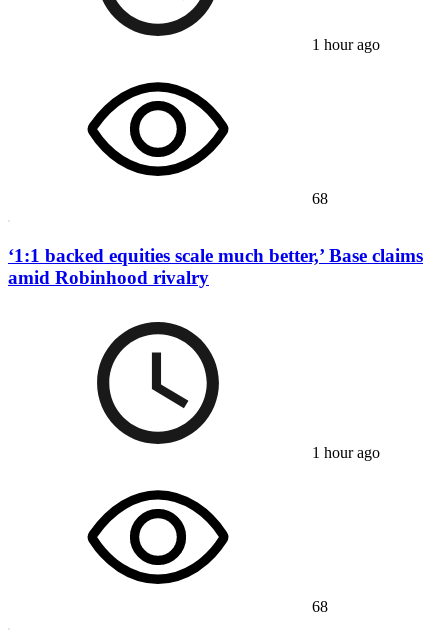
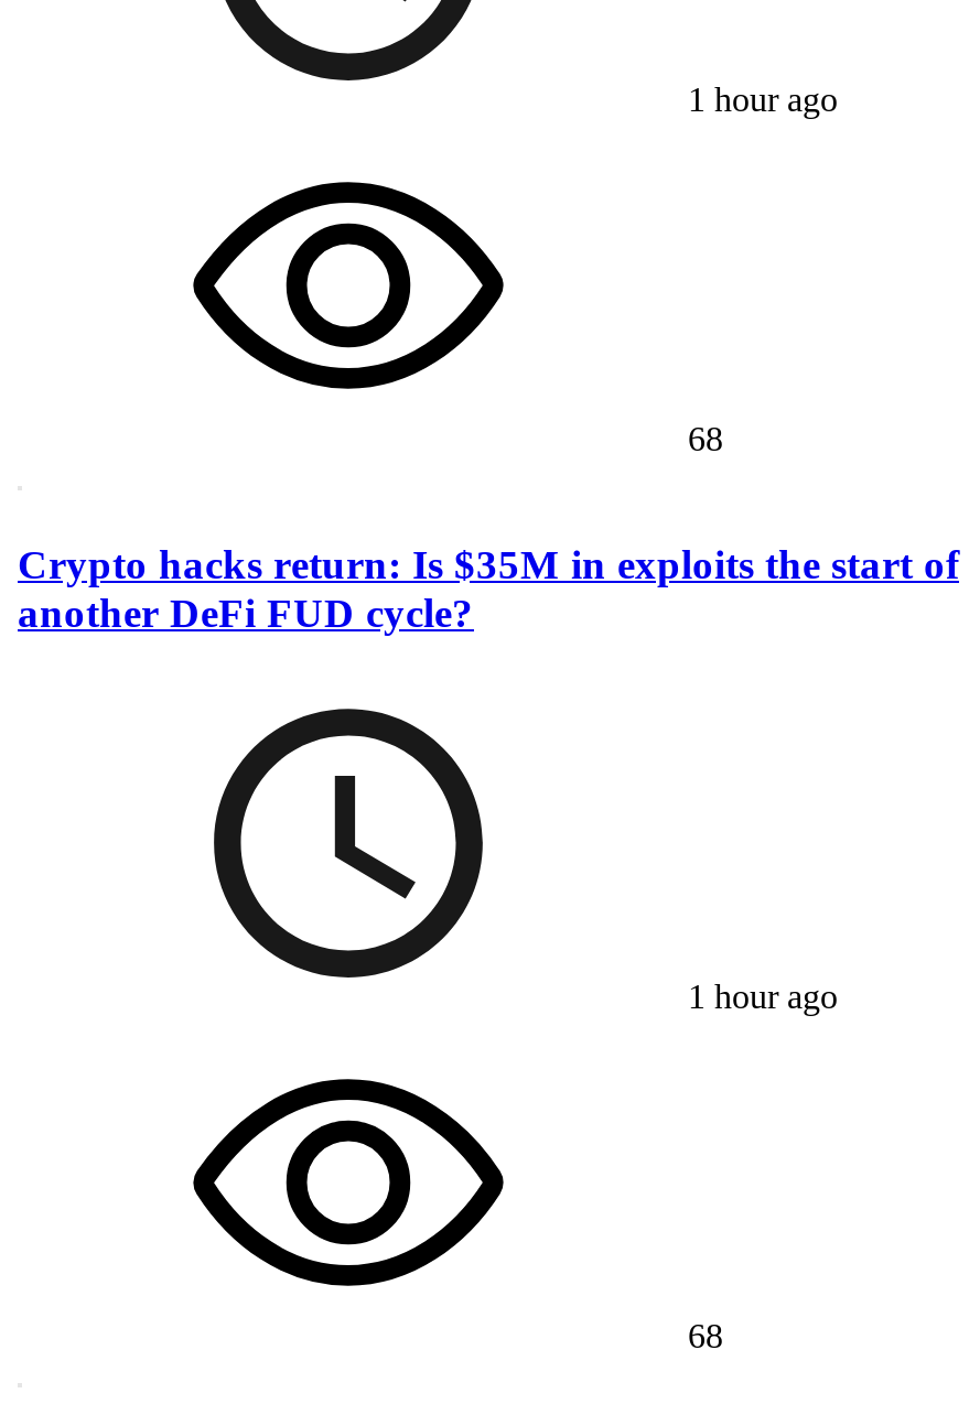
- ‘1:1 backed equities scale much better,’ Base claims
- amid Robinhood rivalry
+ Crypto hacks return: Is $35M in exploits the start of
+ another DeFi FUD cycle?
